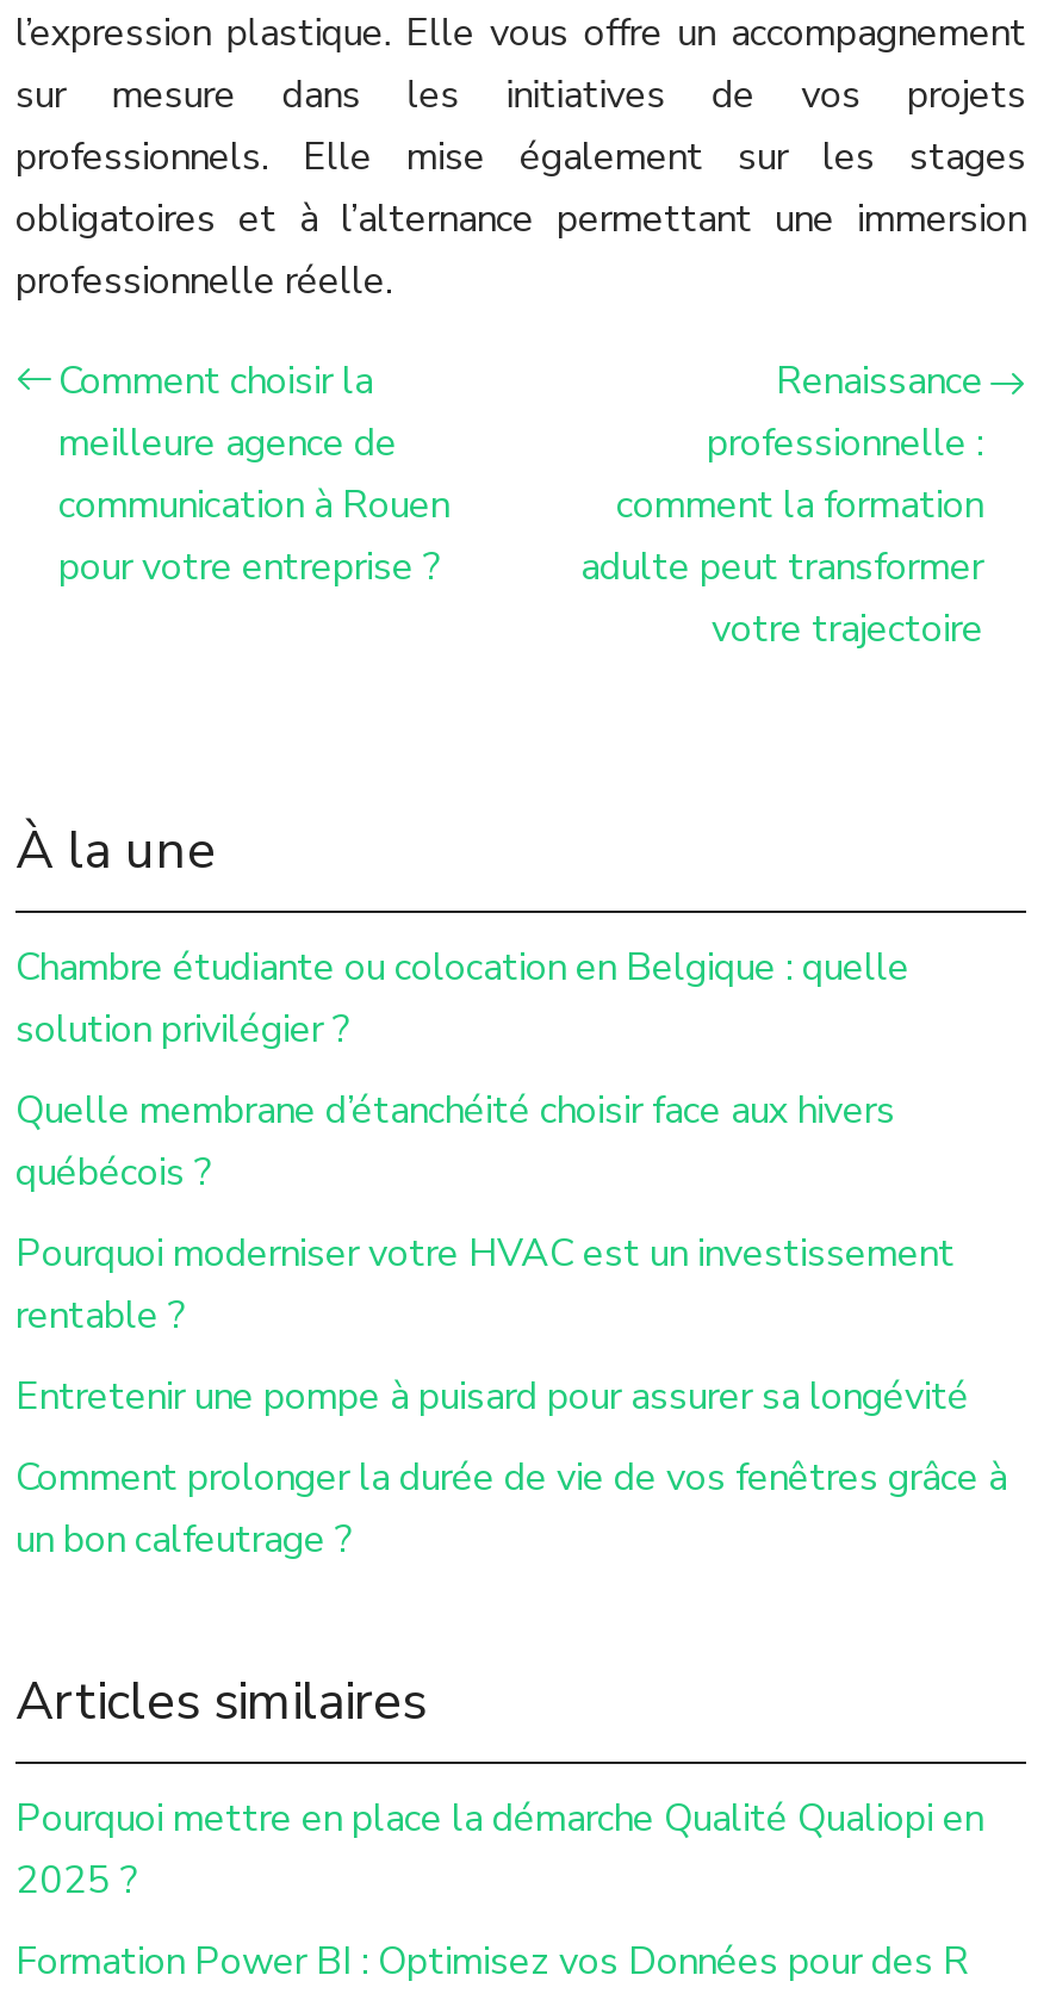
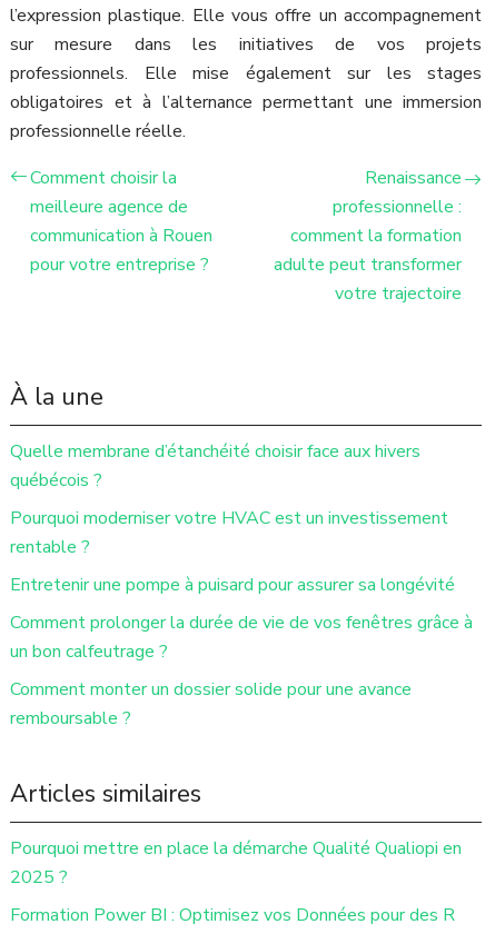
- Chambre étudiante ou colocation en Belgique : quelle
- solution privilégier ?

moved up: Quelle membrane d’étanchéité choisir face aux hivers | québécois ? | Pourquoi moderniser votre HVAC est un investissement | rentable ? | Entretenir une pompe à puisard pour assurer sa longévité | Comment prolonger la durée de vie de vos fenêtres grâce à | un bon calfeutrage ?

+ Comment monter un dossier solide pour une avance
+ remboursable ?
